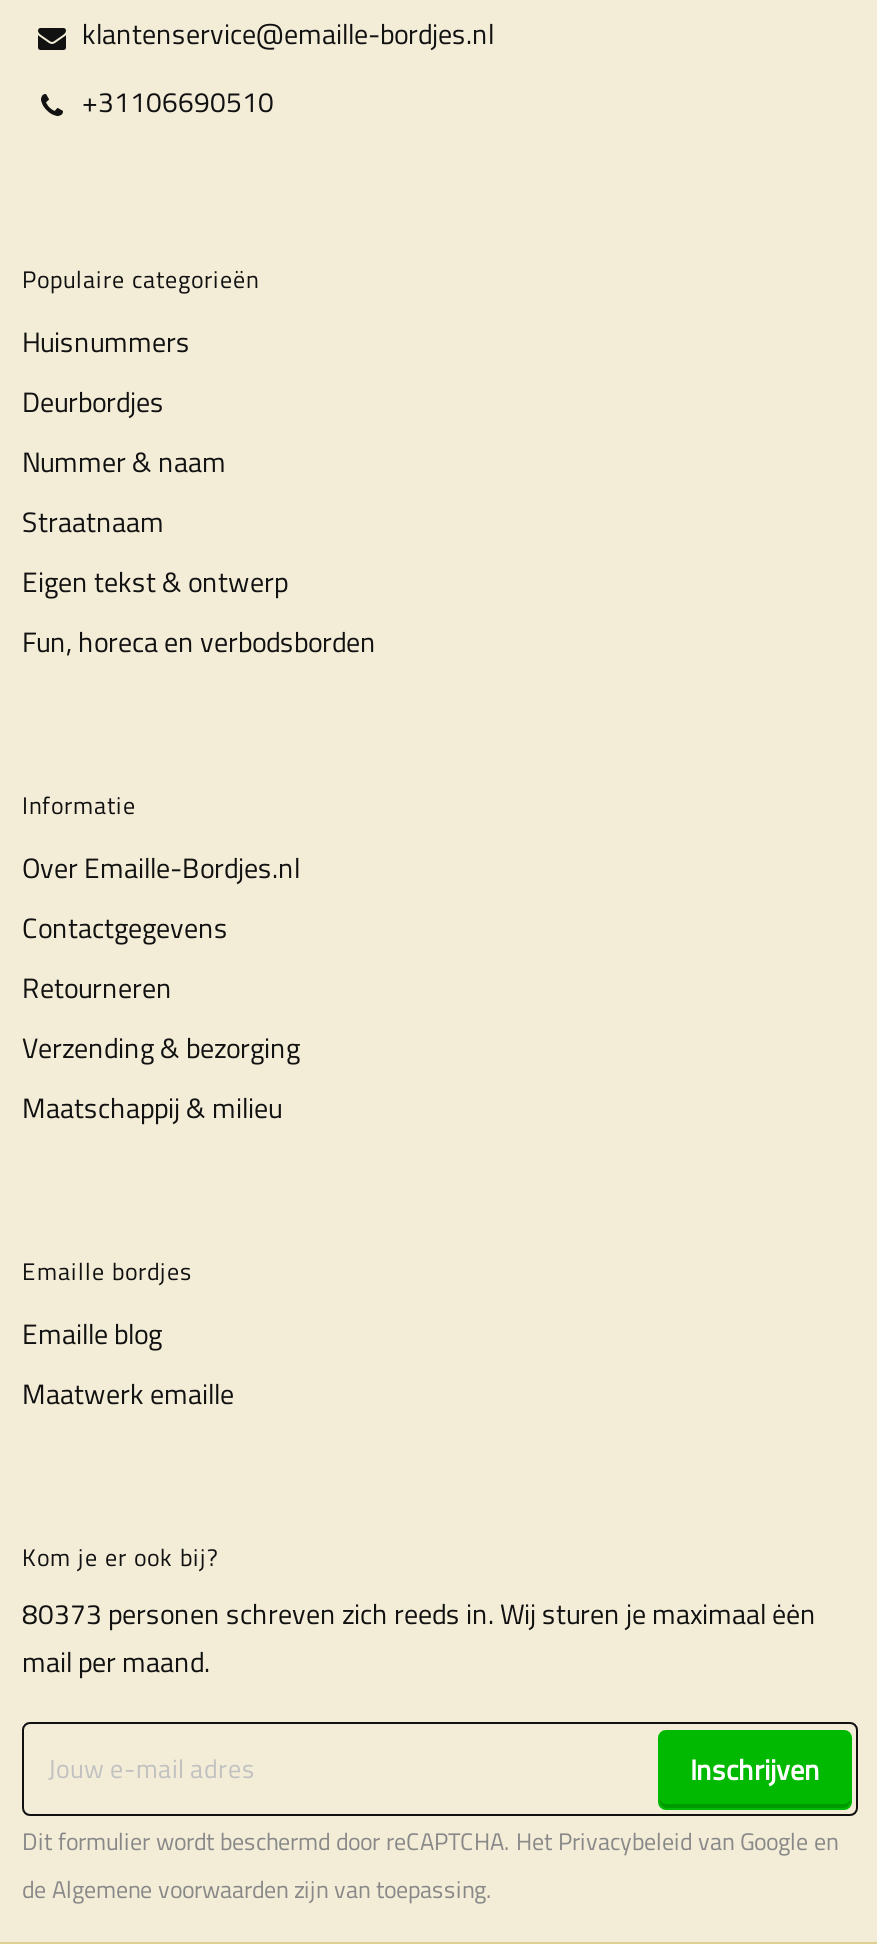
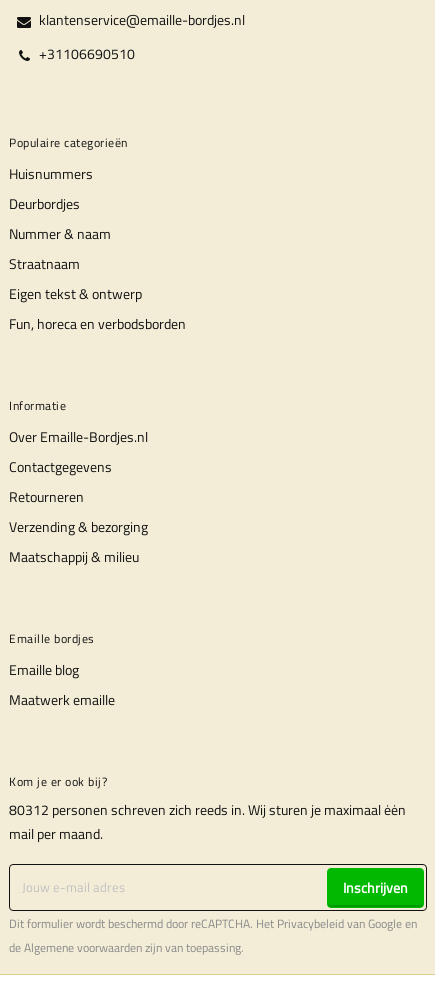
- 80373 personen schreven zich reeds in. Wij sturen je maximaal ėėn
+ 80312 personen schreven zich reeds in. Wij sturen je maximaal ėėn
